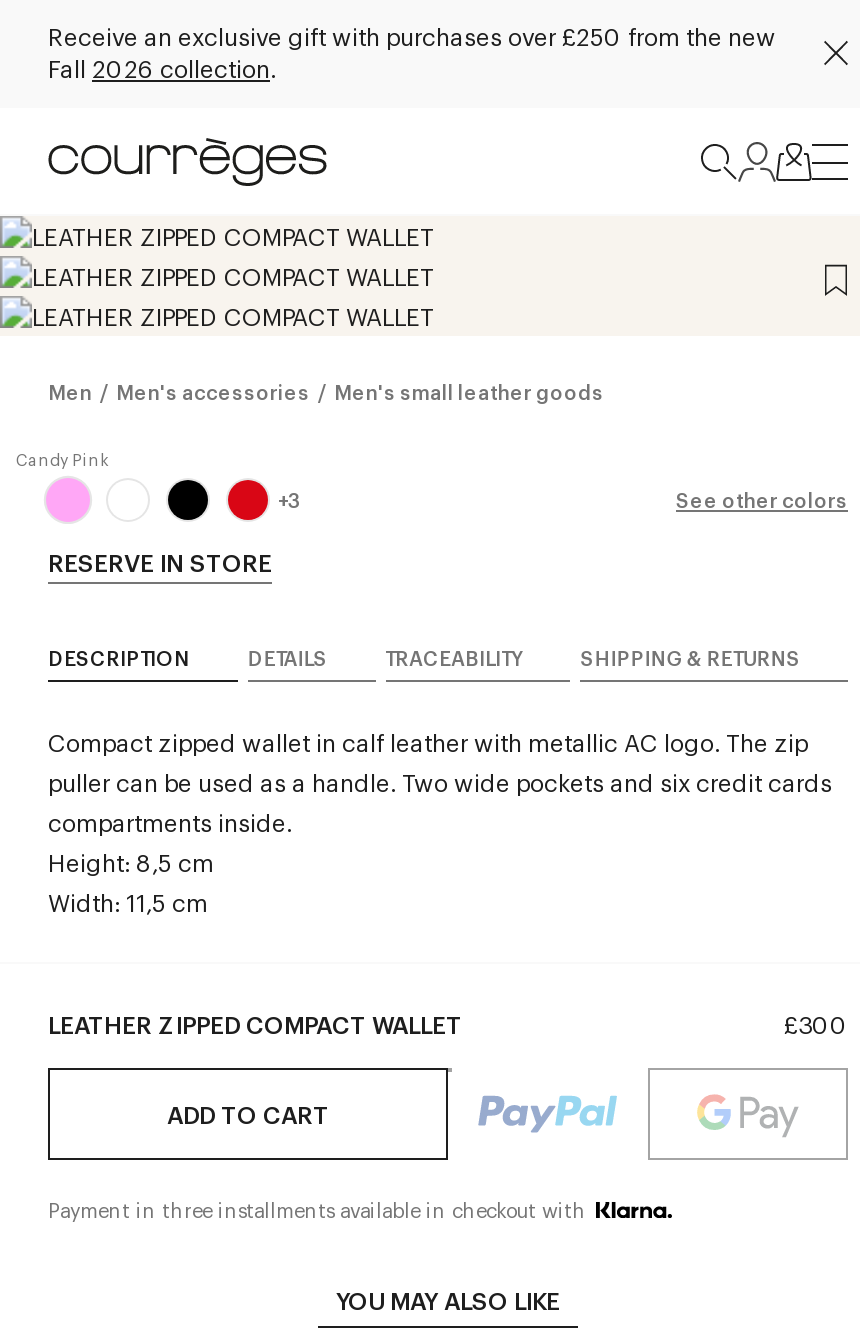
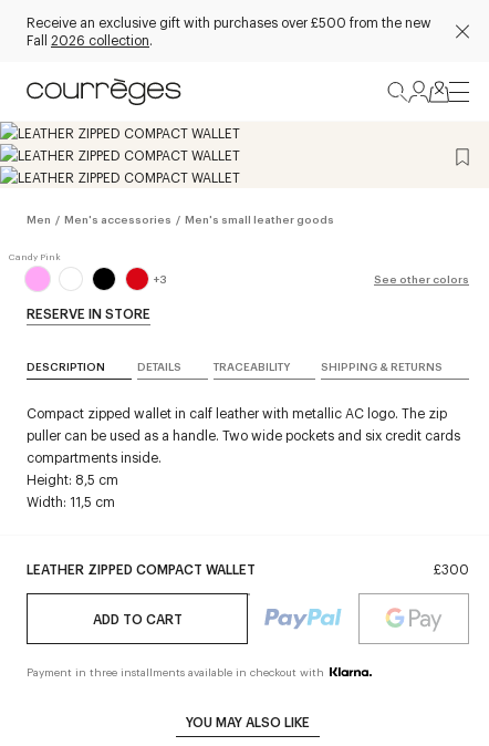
- Receive an exclusive gift with purchases over £250 from the new
+ Receive an exclusive gift with purchases over £500 from the new
